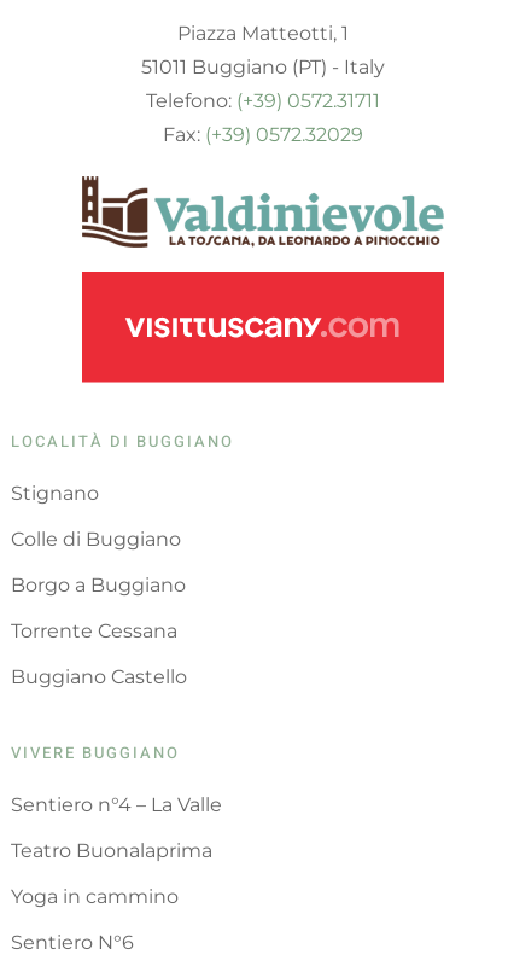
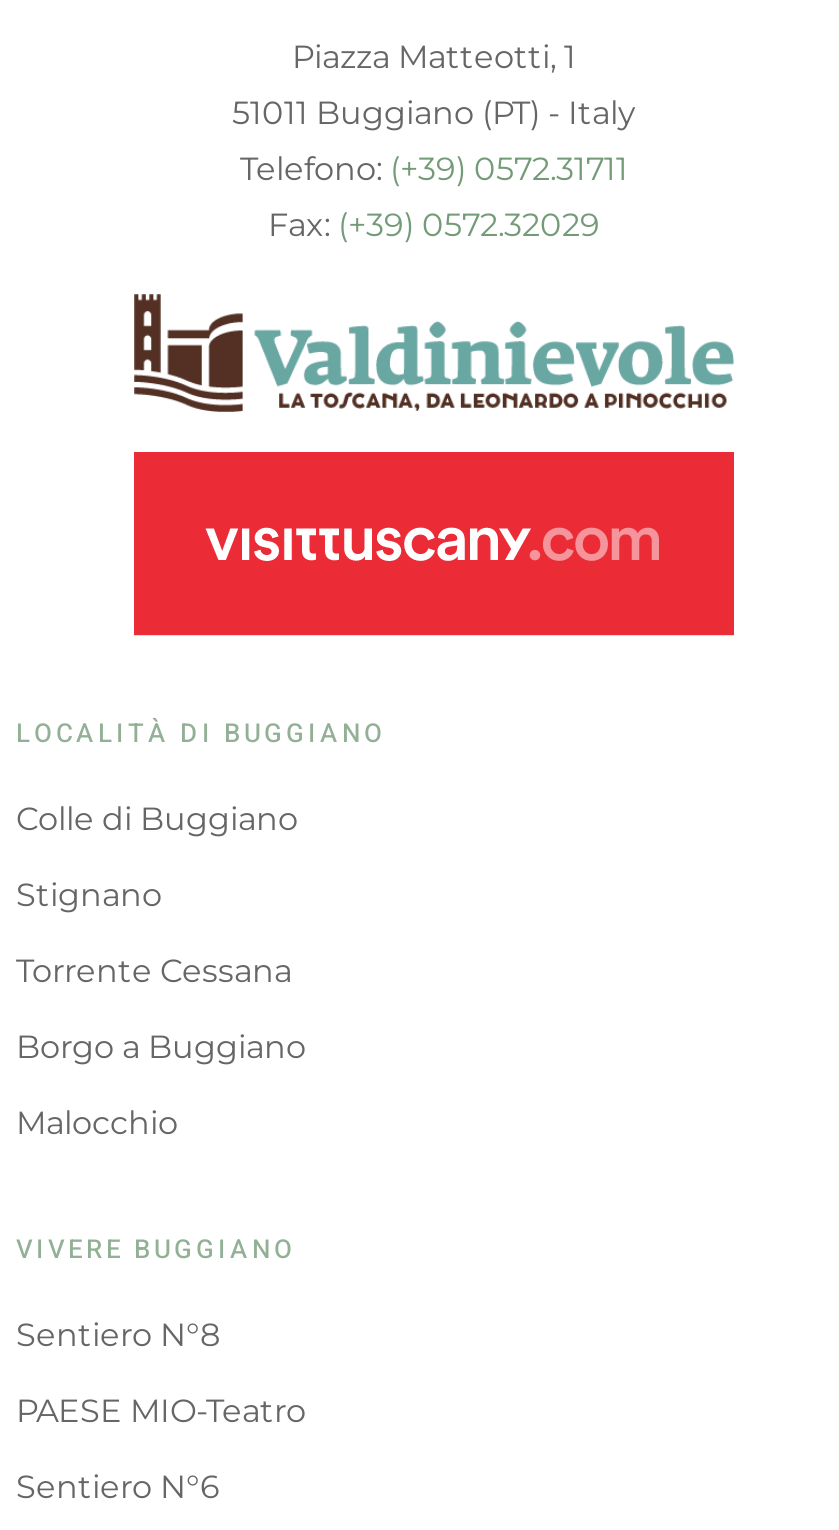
moved down: Stignano

moved up: Colle di Buggiano

moved down: Borgo a Buggiano

moved up: Torrente Cessana

- Buggiano Castello
+ Malocchio

- Sentiero n°4 – La Valle
- Teatro Buonalaprima
- Yoga in cammino
+ Sentiero N°8
+ PAESE MIO-Teatro
